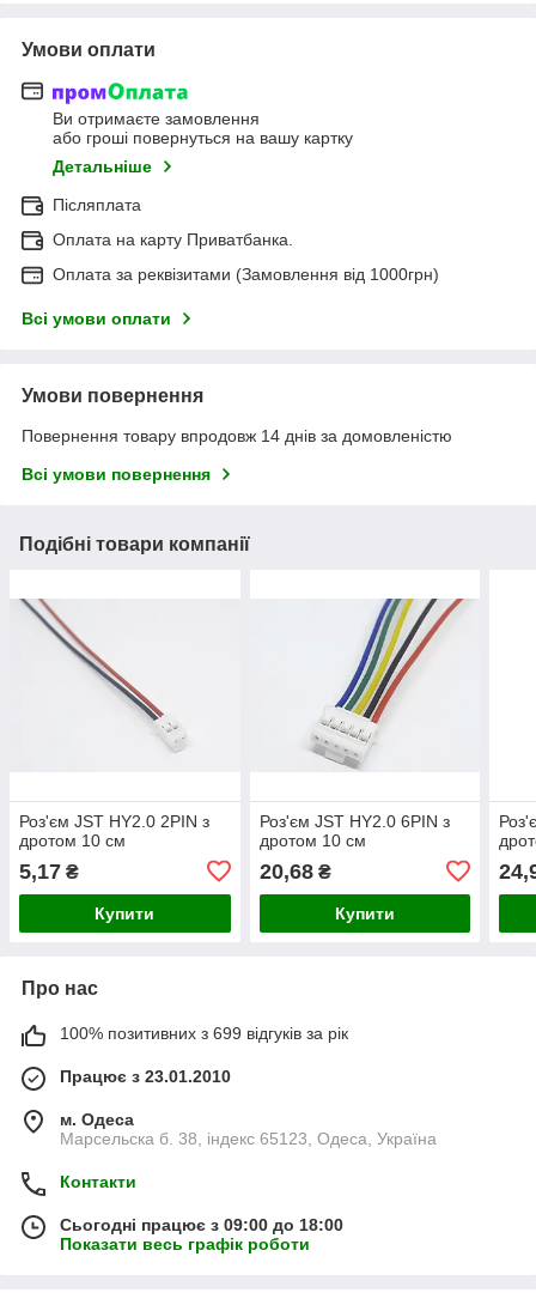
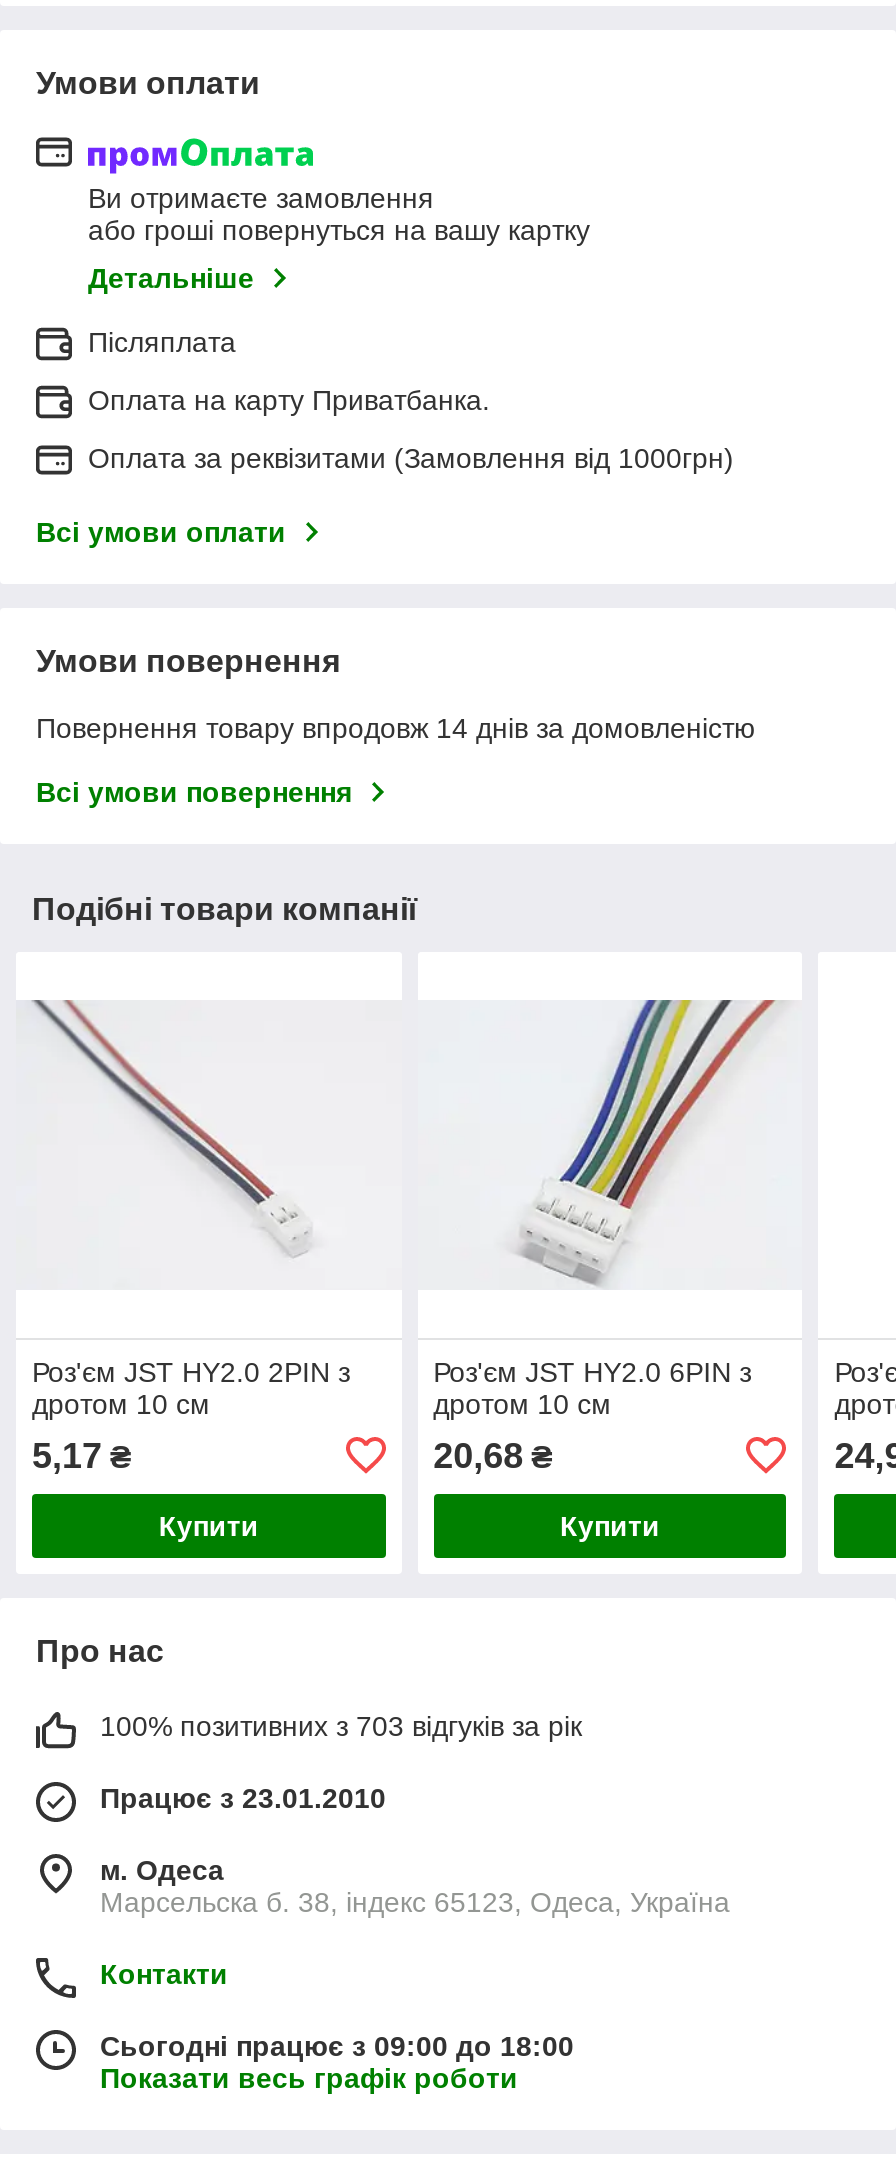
- 100% позитивних з 699 відгуків за рік
+ 100% позитивних з 703 відгуків за рік
